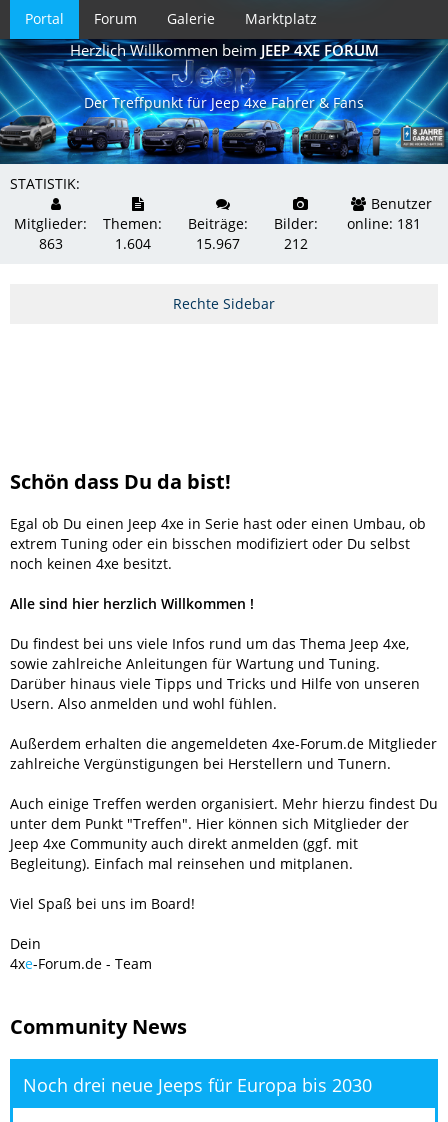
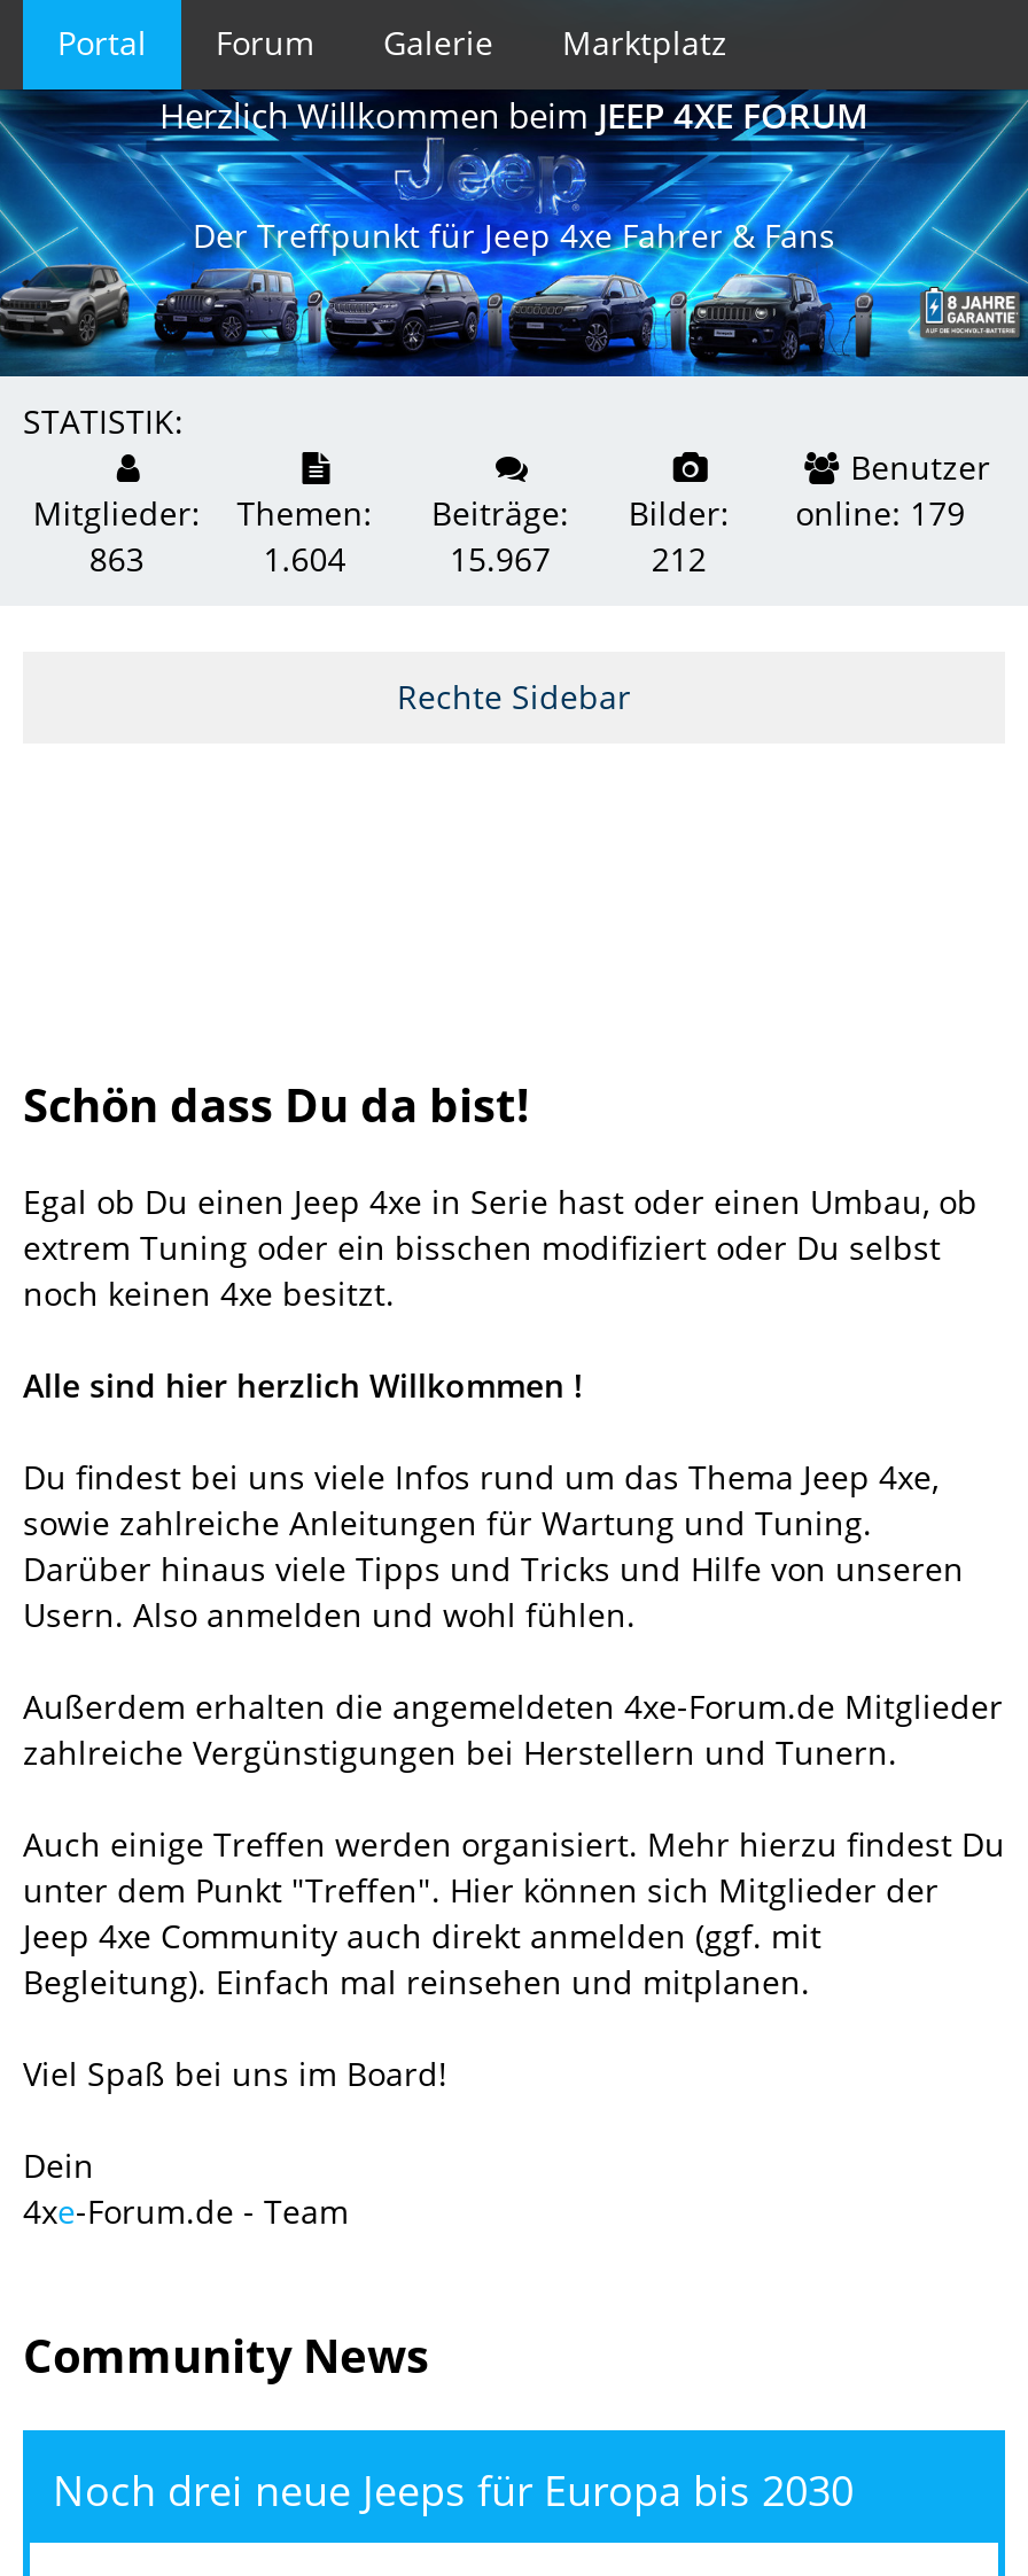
- Mitglieder: Themen: Beiträge: Bilder: online: 181
+ Mitglieder: Themen: Beiträge: Bilder: online: 179
